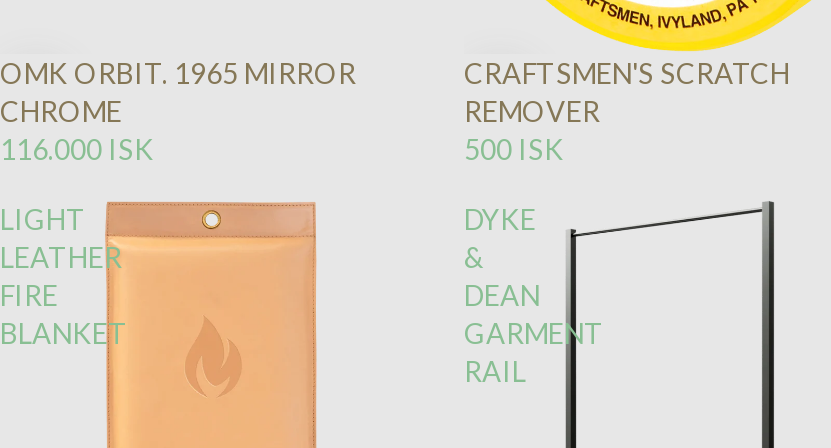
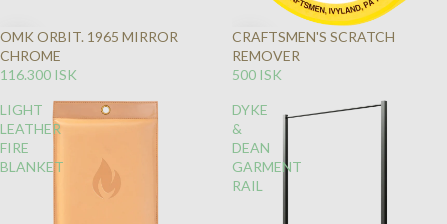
- 116.000 ISK
+ 116.300 ISK
